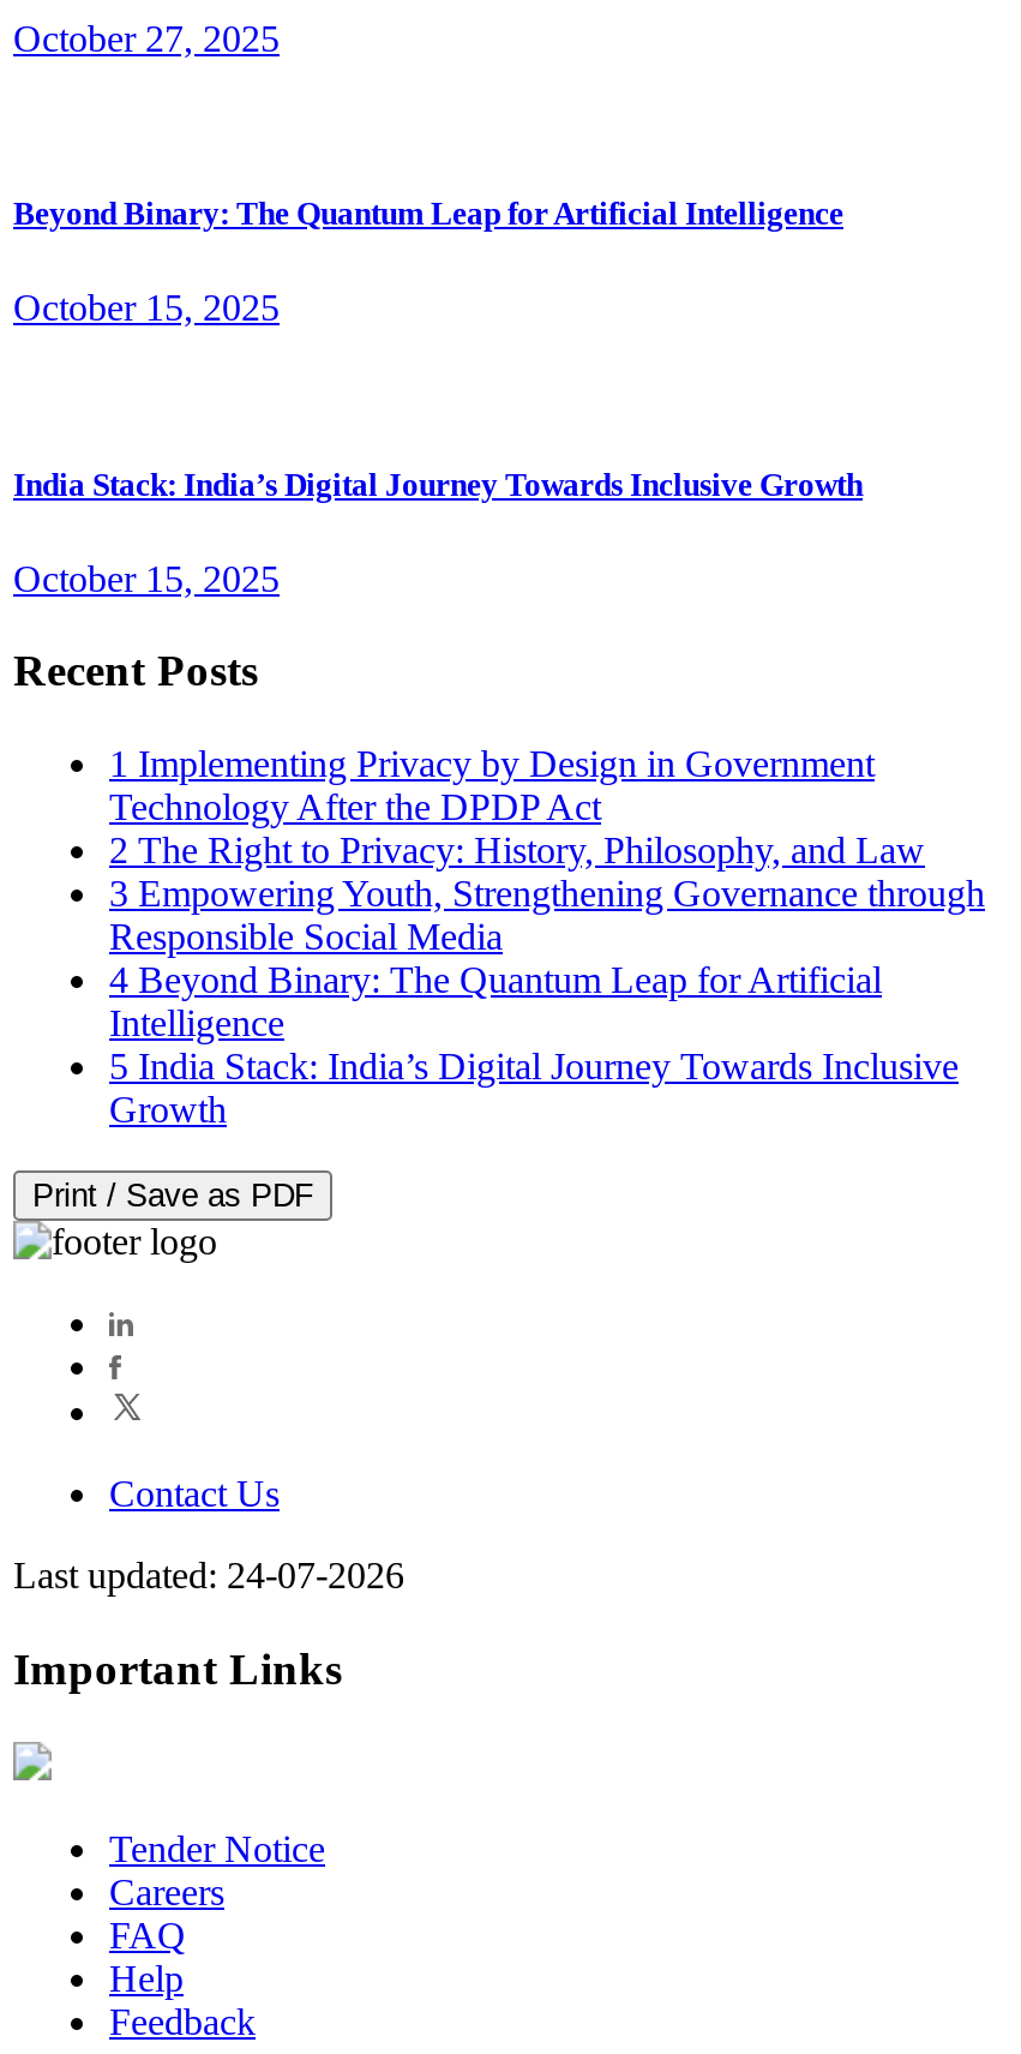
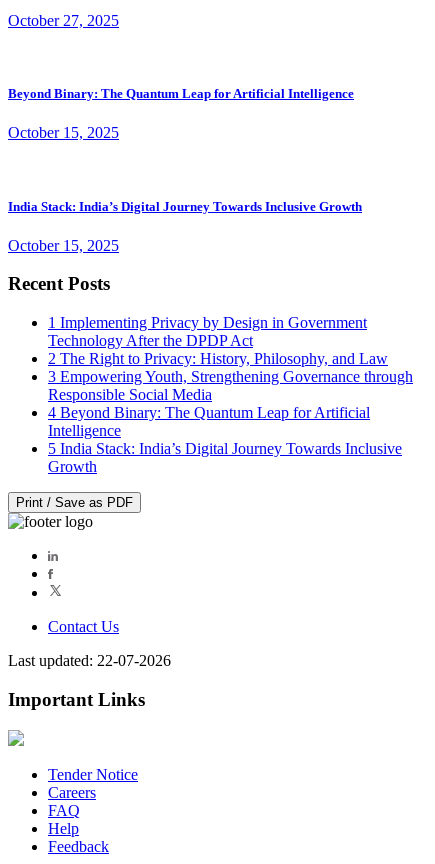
- Last updated: 24-07-2026
+ Last updated: 22-07-2026
